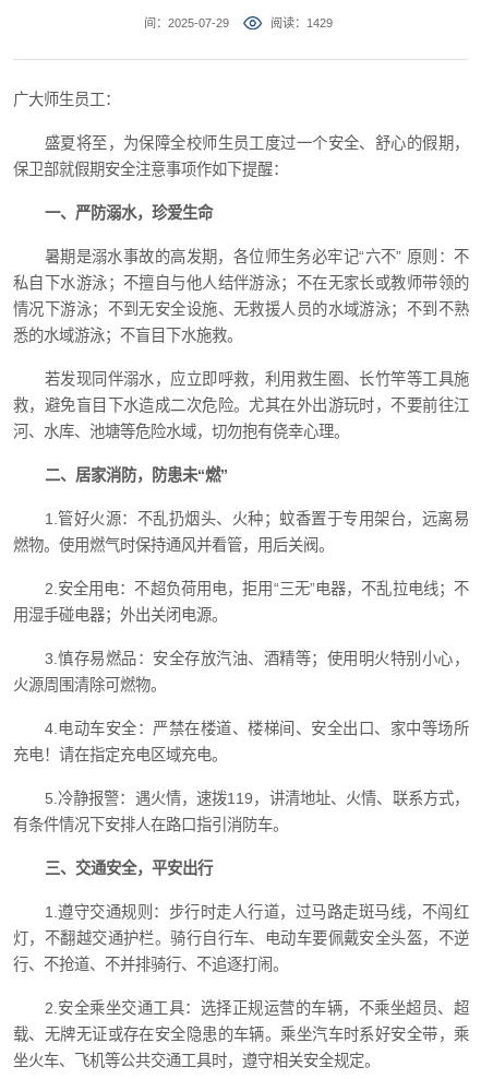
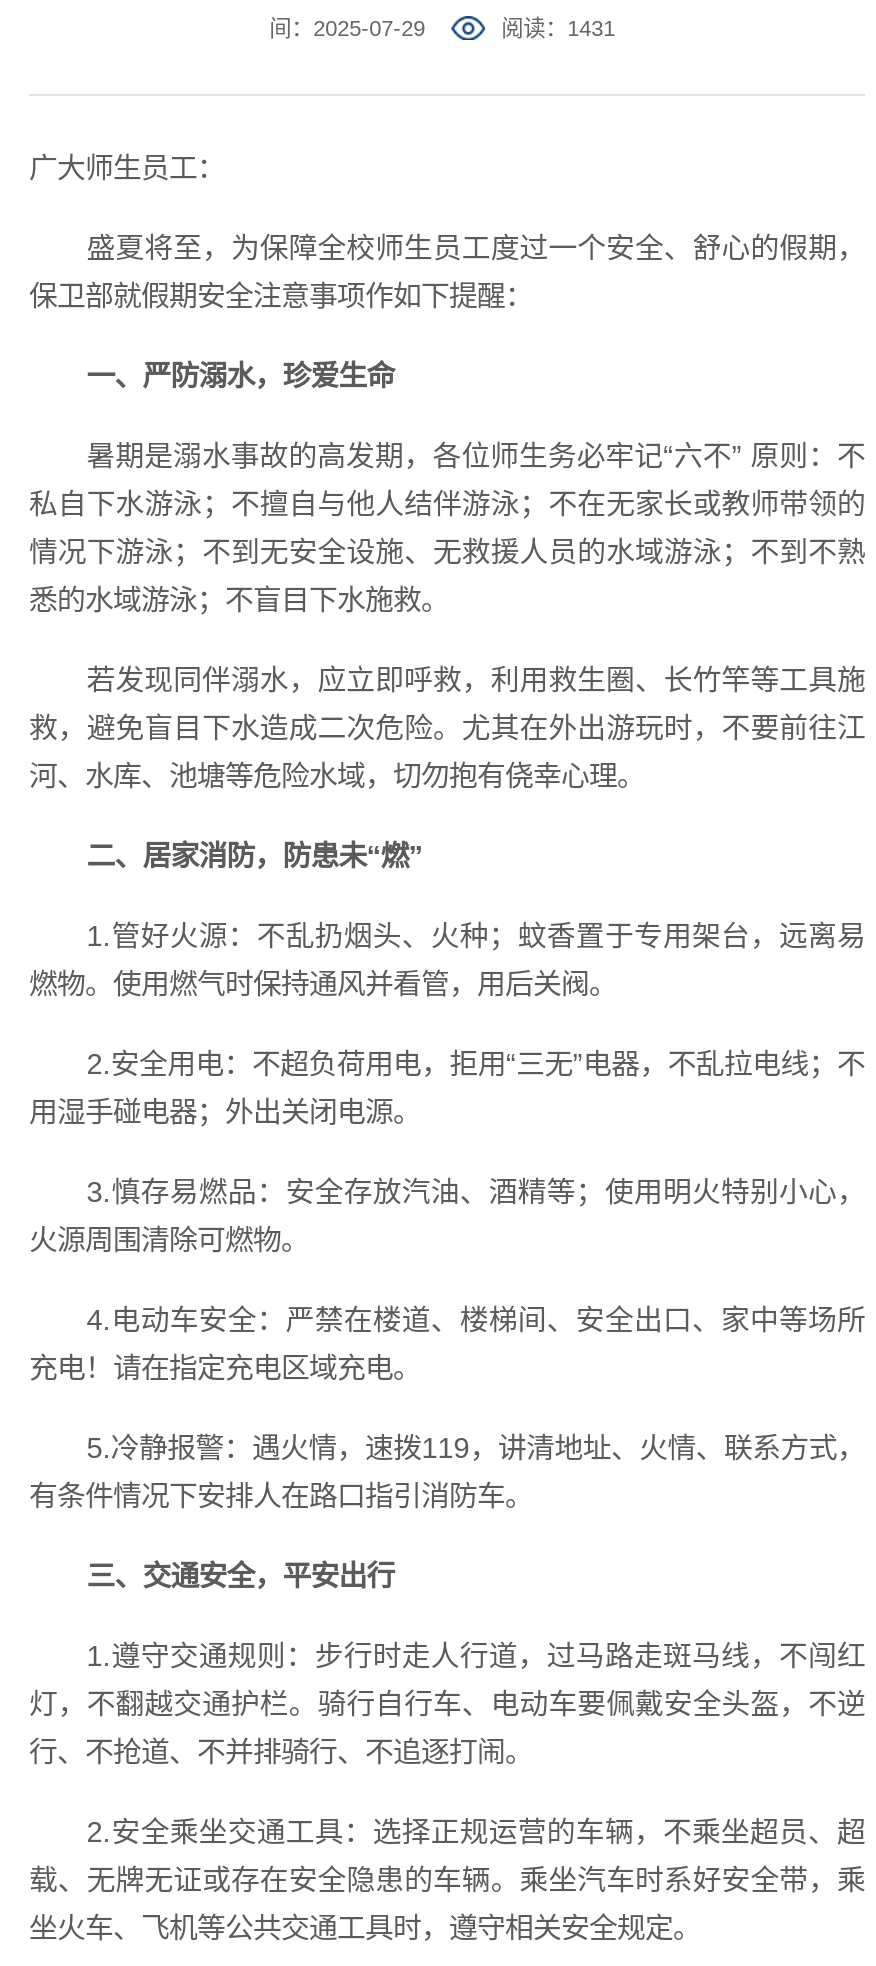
- 阅读：1429
+ 阅读：1431
